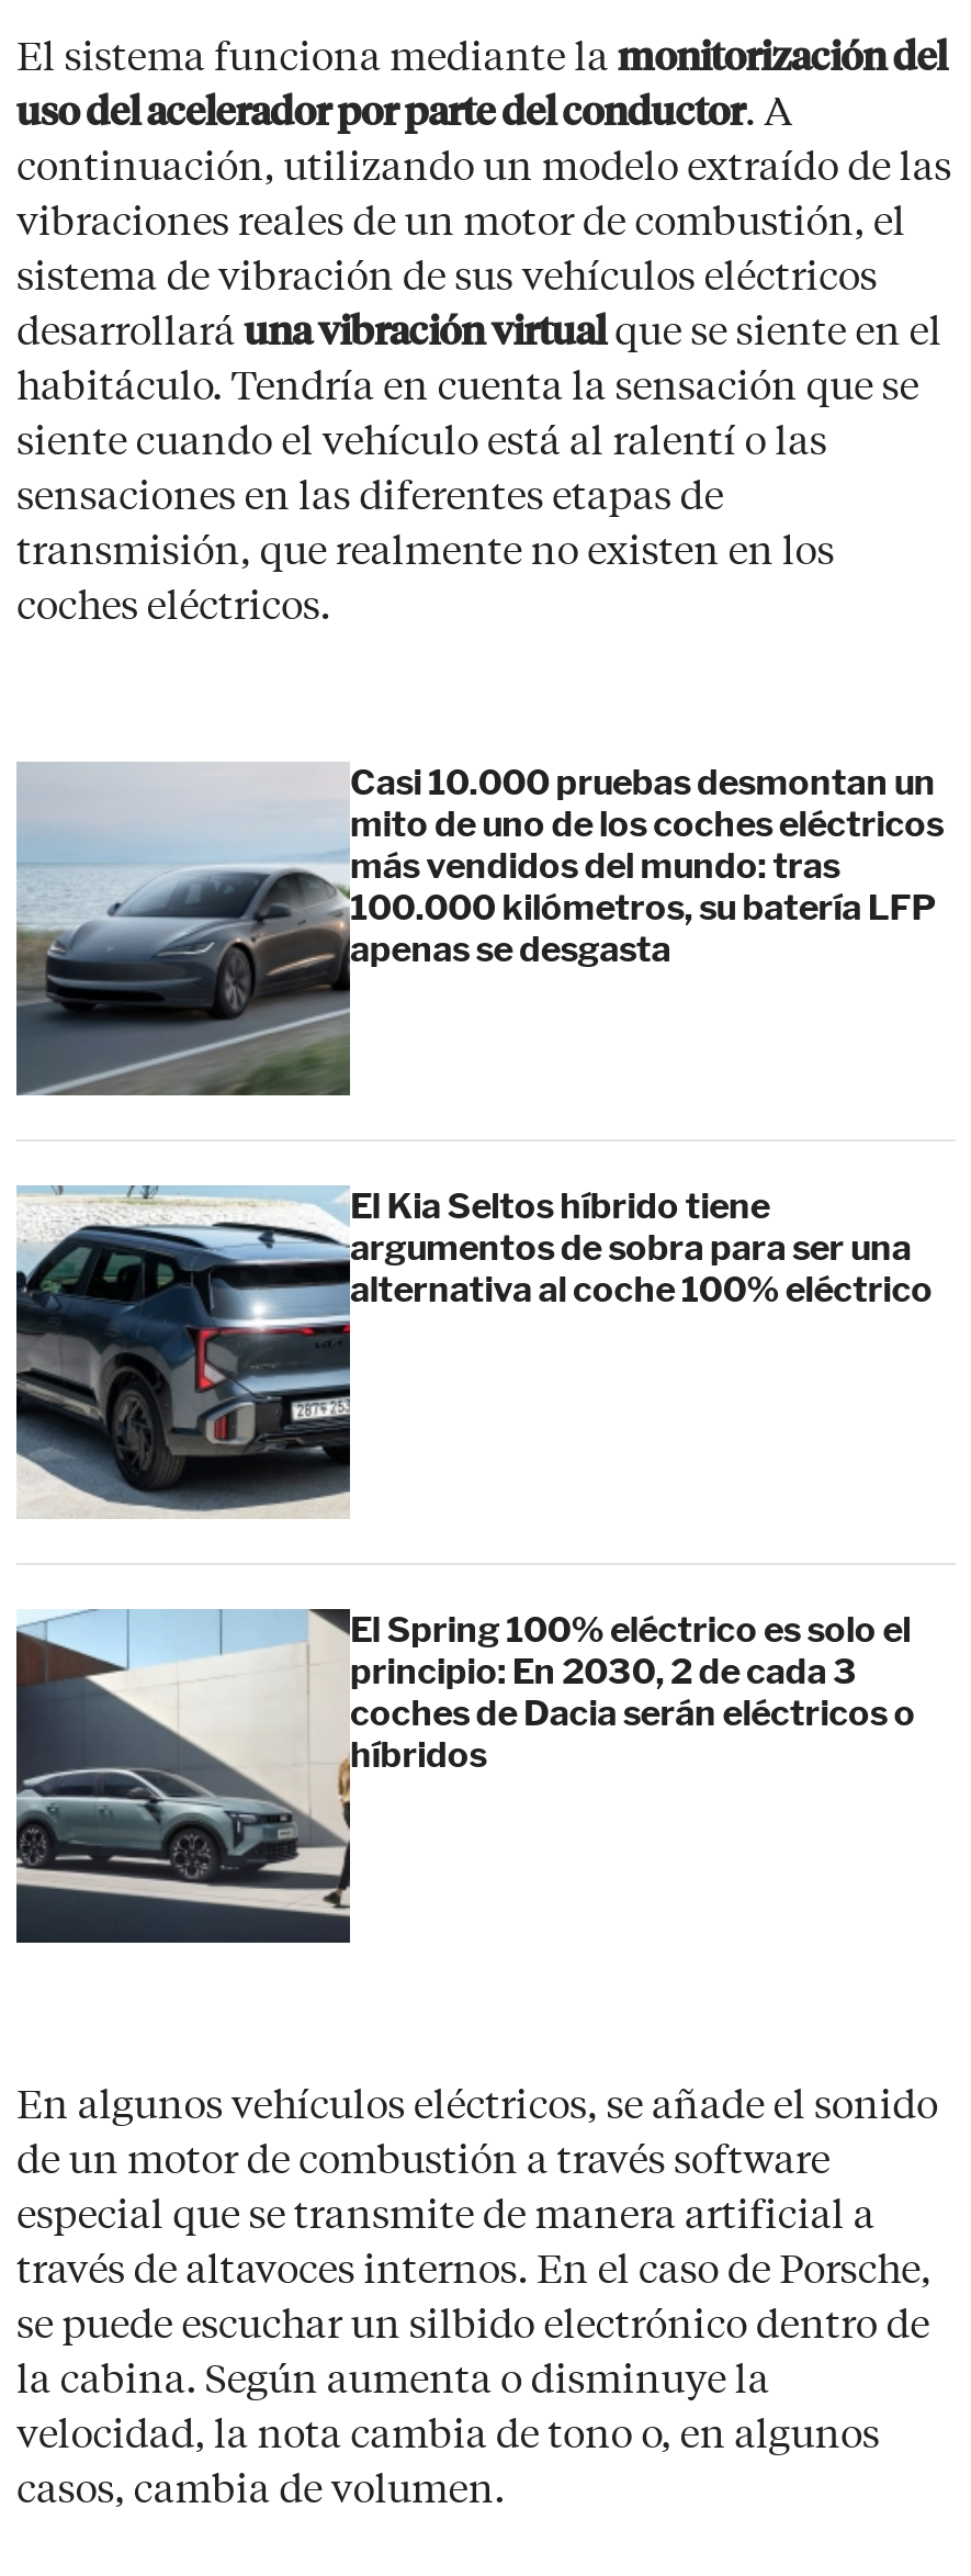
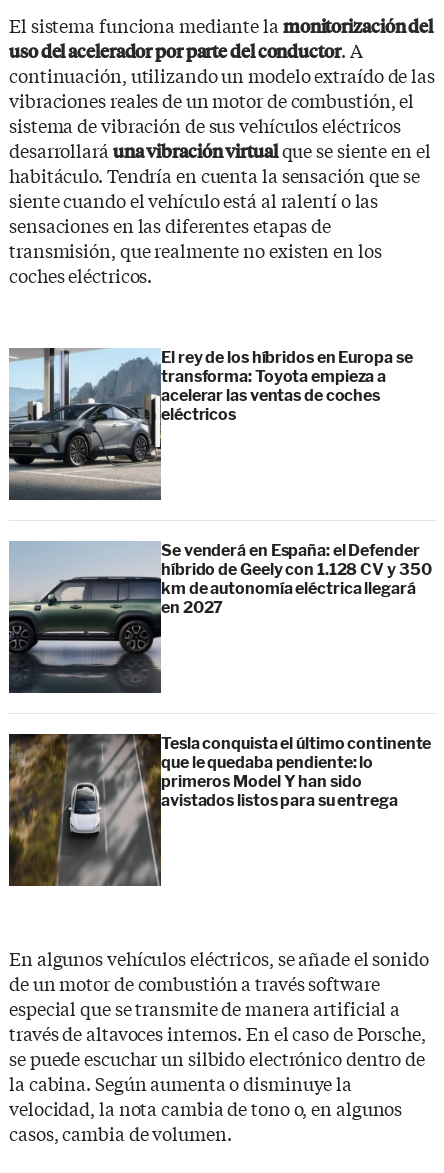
- [image]
- Casi 10.000 pruebas desmontan un
- mito de uno de los coches eléctricos
- más vendidos del mundo: tras
- 100.000 kilómetros, su batería LFP
- apenas se desgasta
+ [image]
+ El rey de los híbridos en Europa se
+ transforma: Toyota empieza a
+ acelerar las ventas de coches
+ eléctricos

- [image]
- El Kia Seltos híbrido tiene
- argumentos de sobra para ser una
- alternativa al coche 100% eléctrico
+ [image]
+ Se venderá en España: el Defender
+ híbrido de Geely con 1.128 CV y 350
+ km de autonomía eléctrica llegará
+ en 2027

- [image]
- El Spring 100% eléctrico es solo el
- principio: En 2030, 2 de cada 3
- coches de Dacia serán eléctricos o
- híbridos
+ [image]
+ Tesla conquista el último continente
+ que le quedaba pendiente: lo
+ primeros Model Y han sido
+ avistados listos para su entrega
